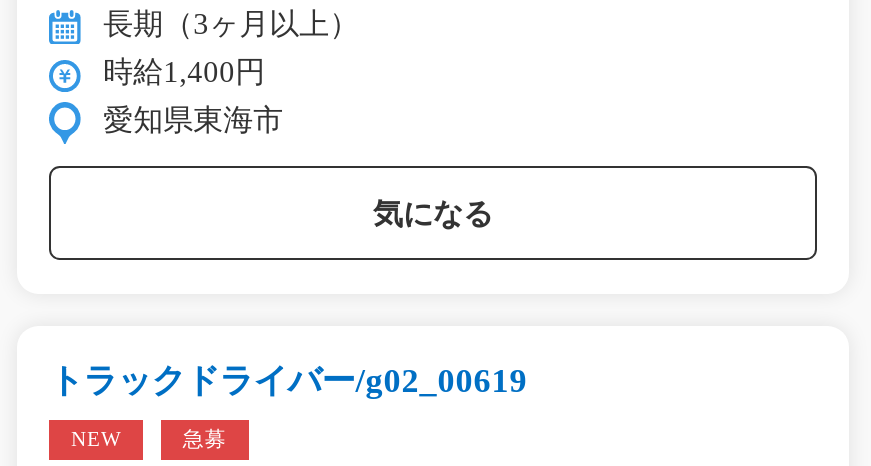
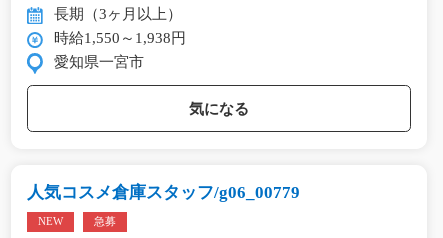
- 時給1,400円
+ 時給1,550～1,938円

- 愛知県東海市
+ 愛知県一宮市

- トラックドライバー/g02_00619
+ 人気コスメ倉庫スタッフ/g06_00779
